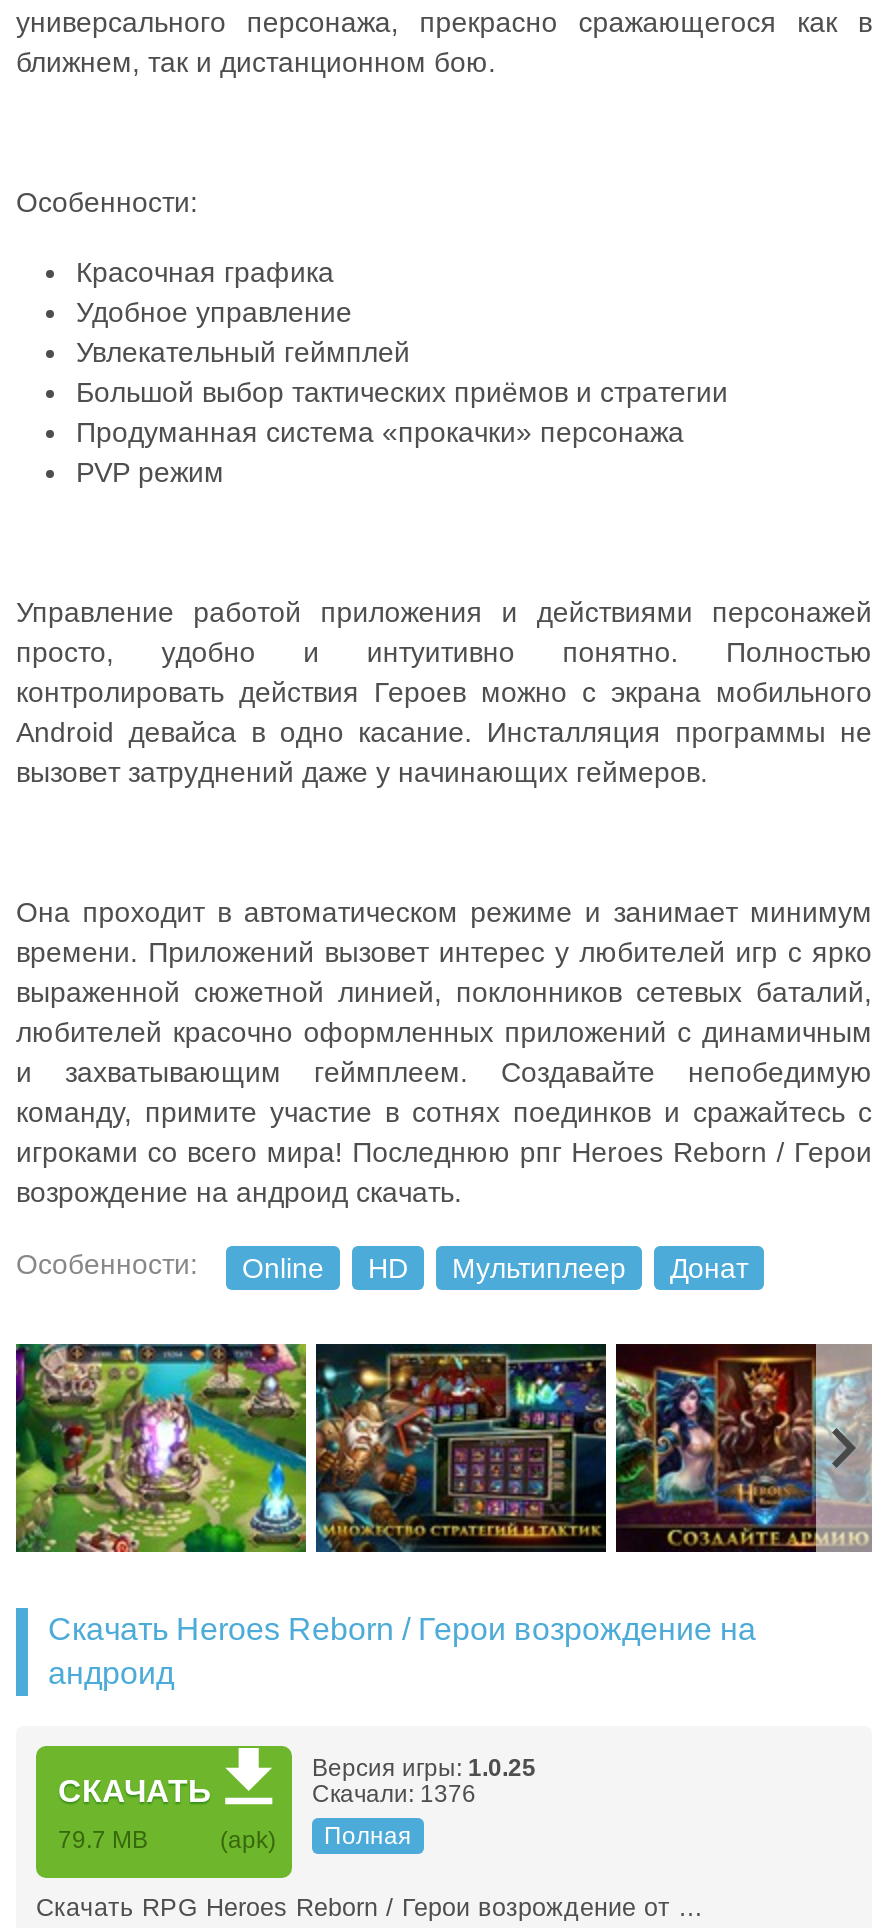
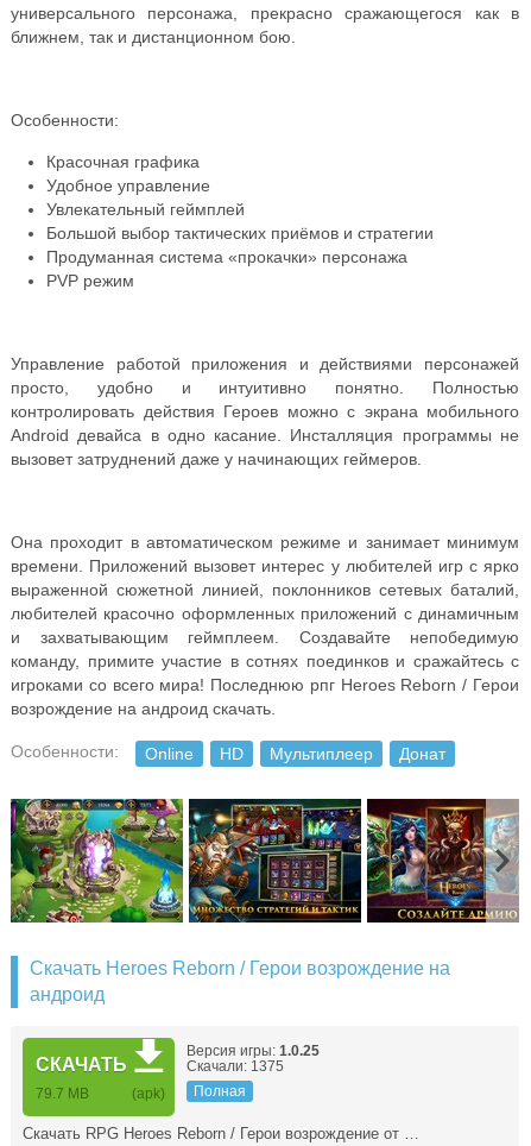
- Скачали: 1376
+ Скачали: 1375
